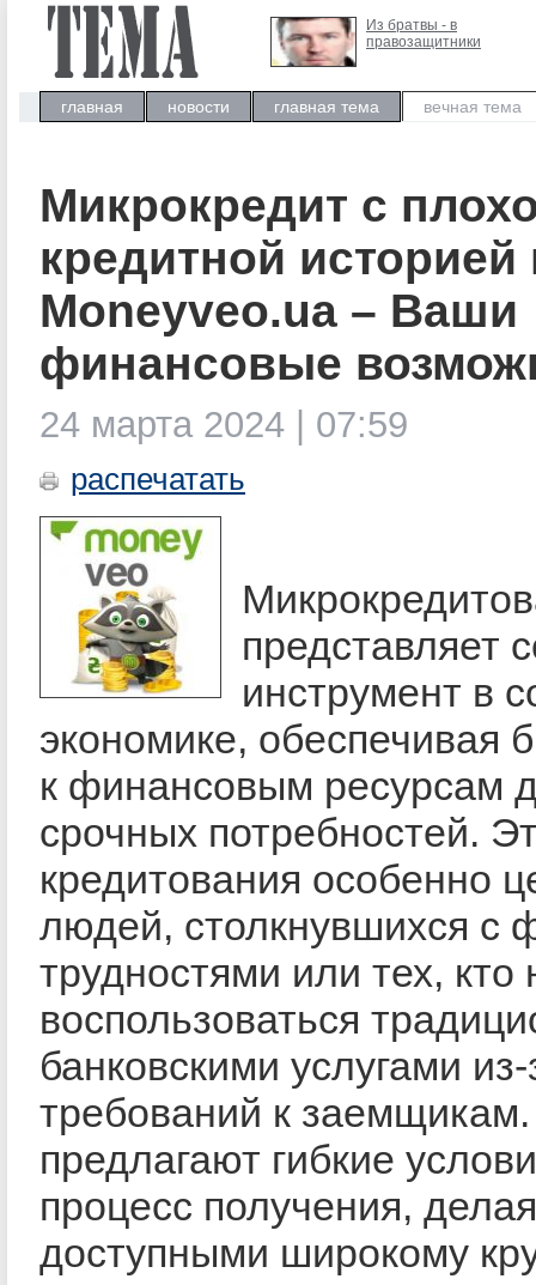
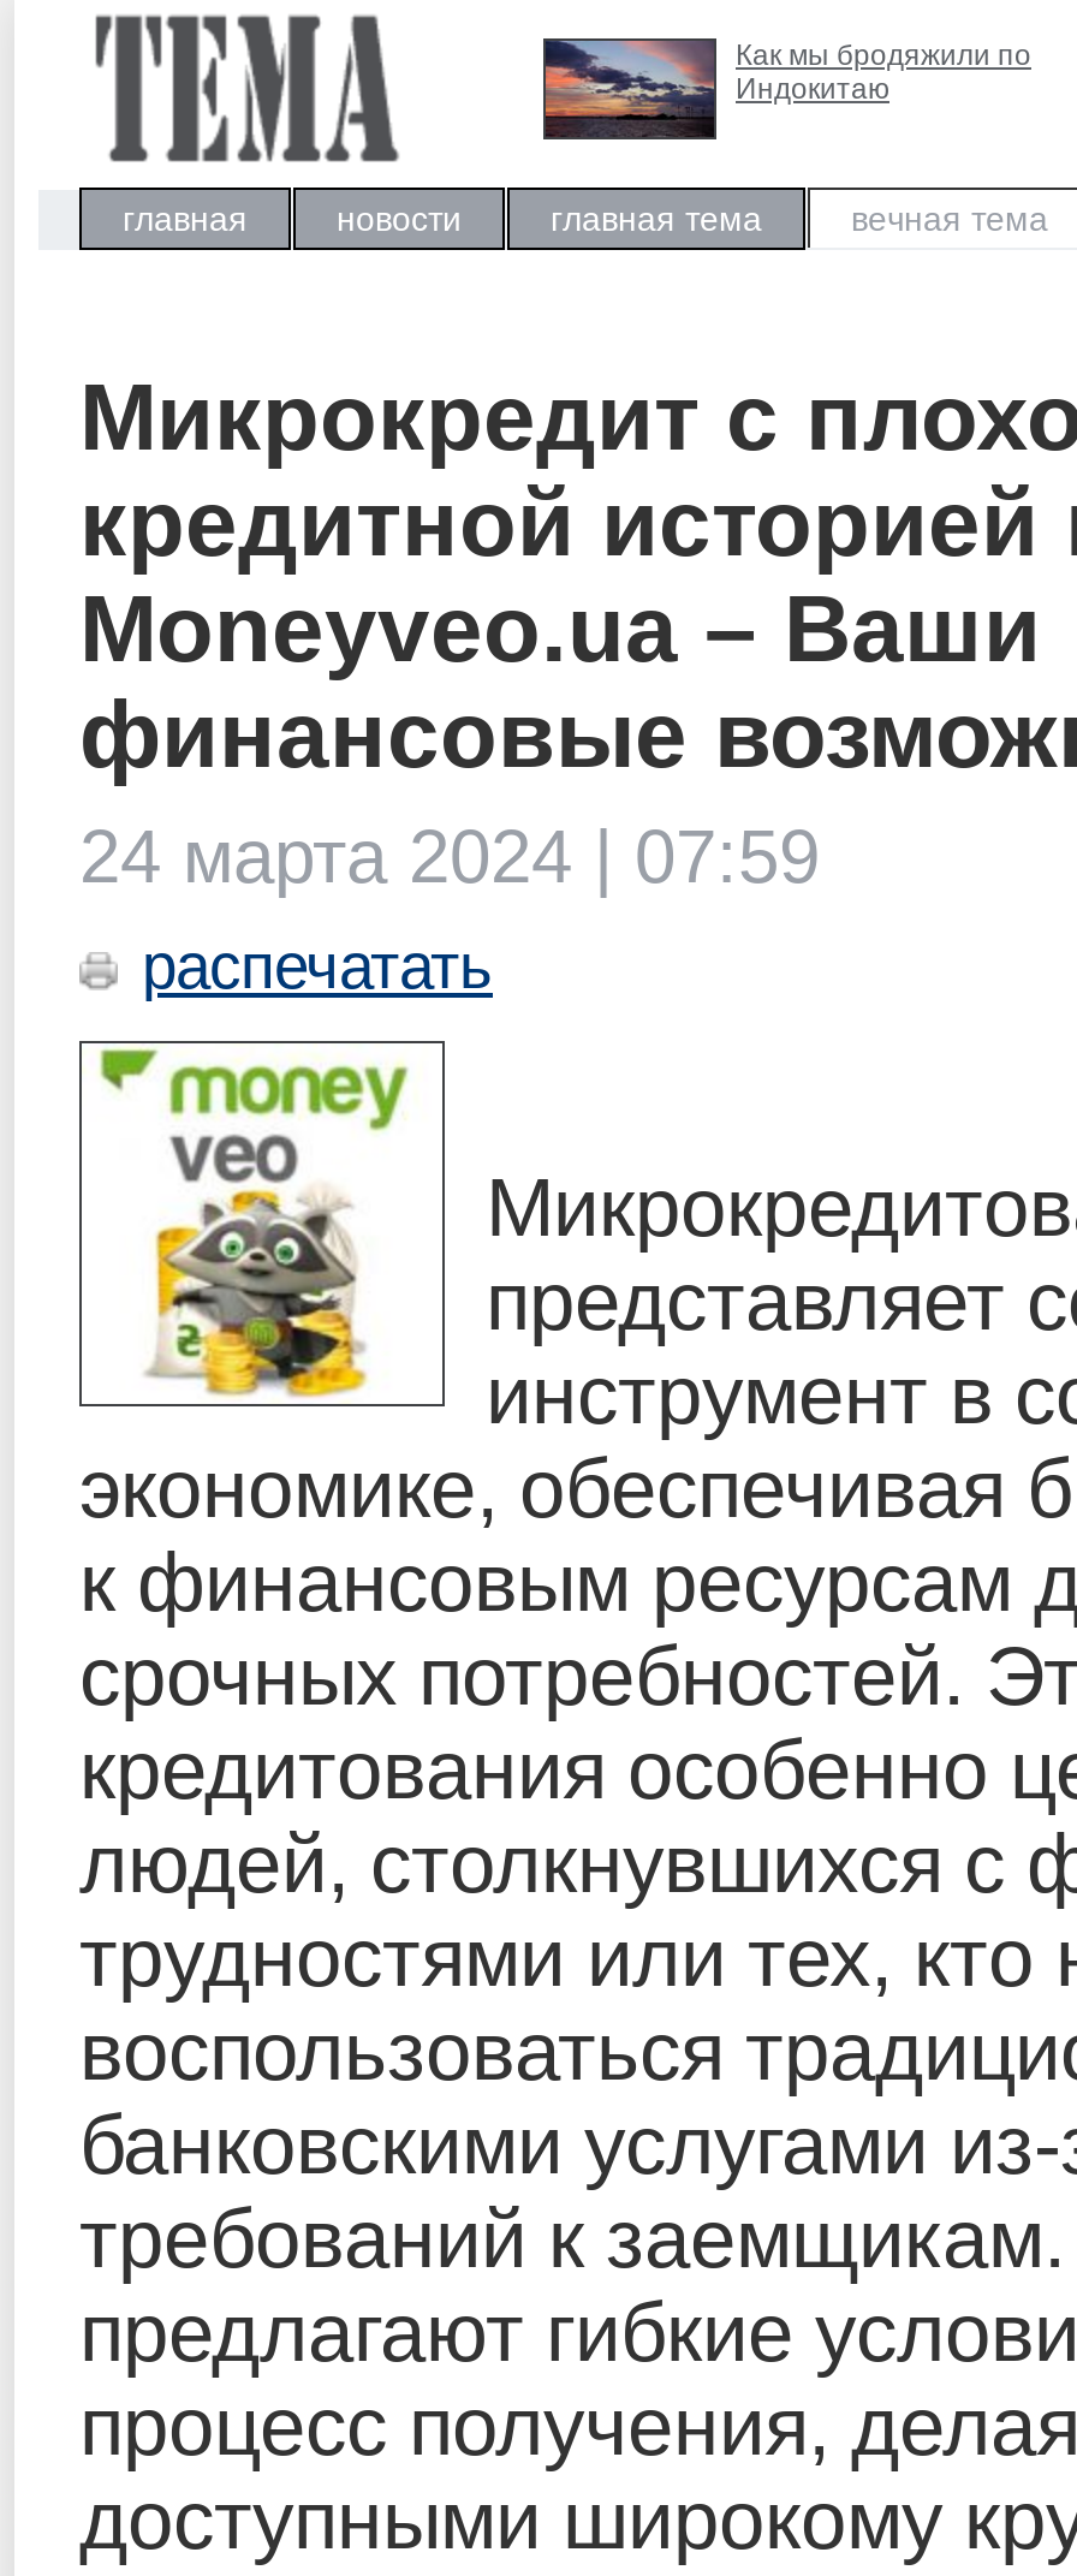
- [image]
- Из братвы - в
- правозащитники
+ [image]
+ Как мы бродяжили по
+ Индокитаю
